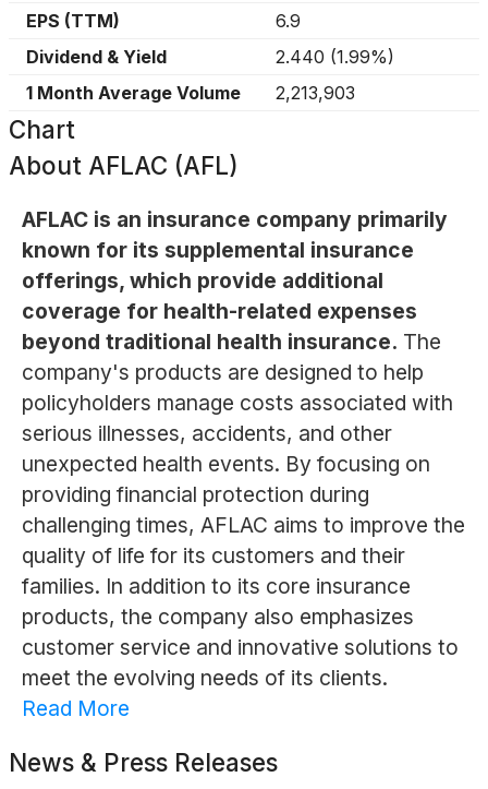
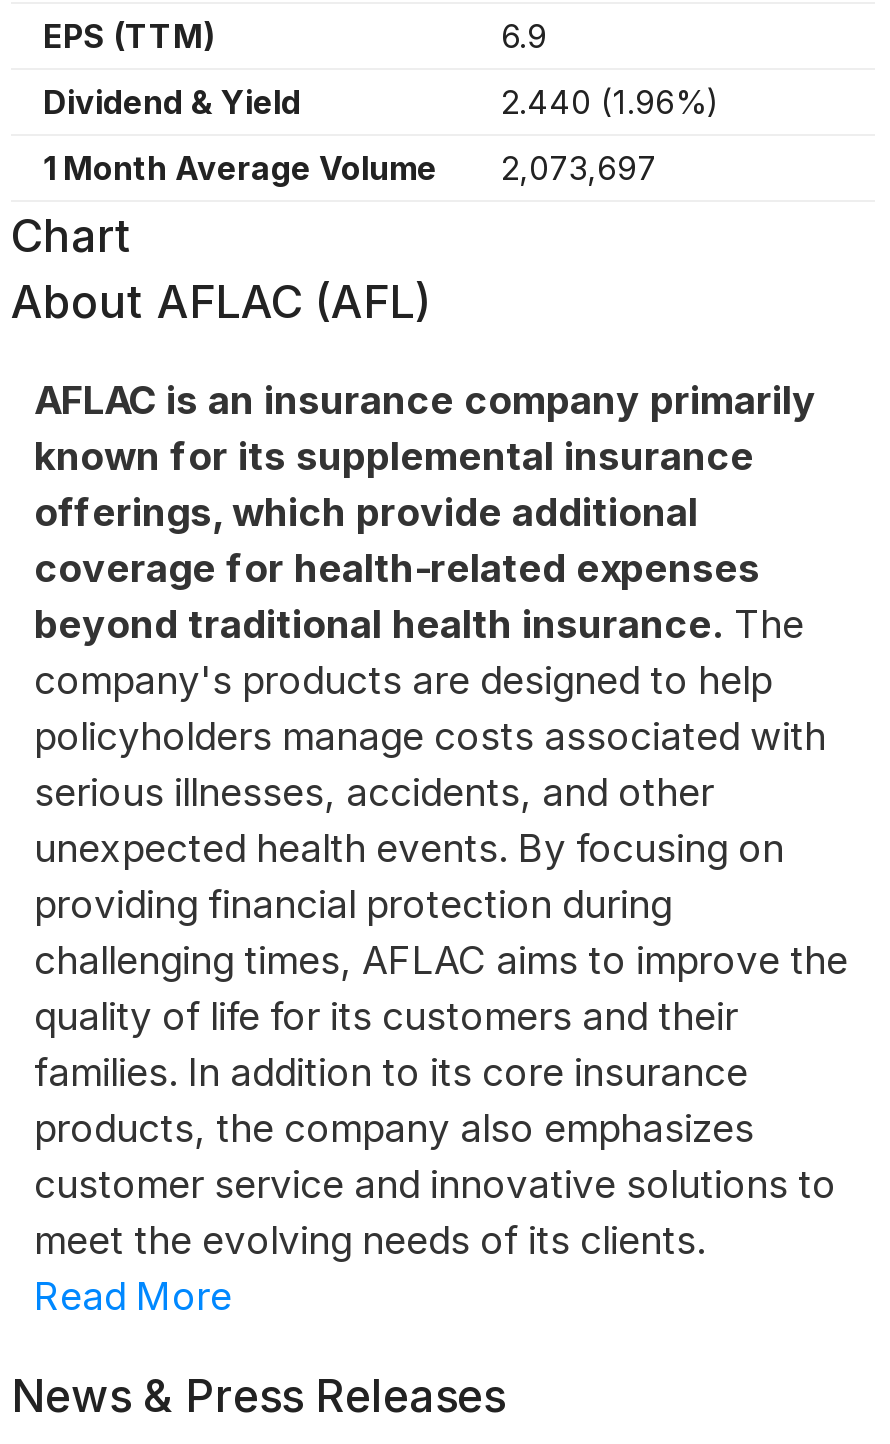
- 2.440 (1.99%)
+ 2.440 (1.96%)

- 1 Month Average Volume 2,213,903
+ 1 Month Average Volume 2,073,697
